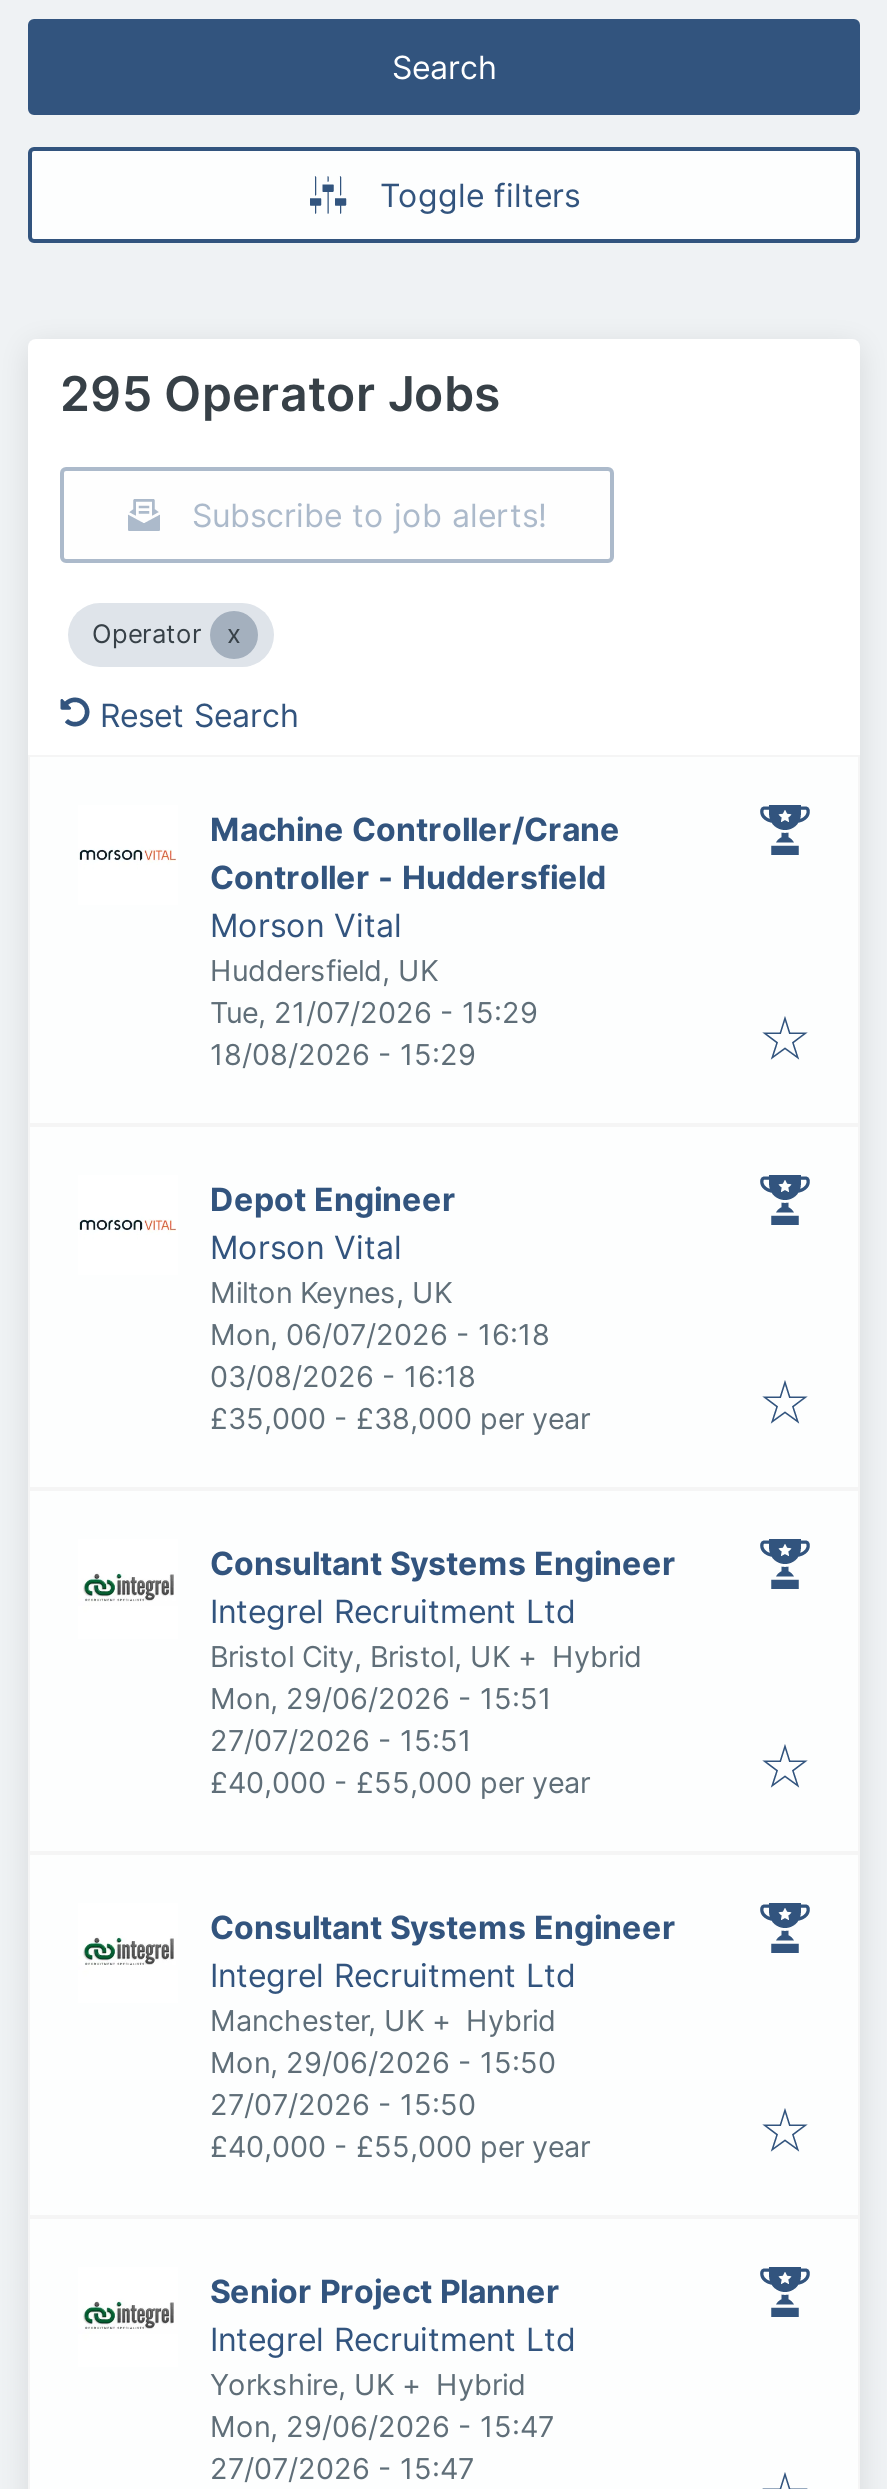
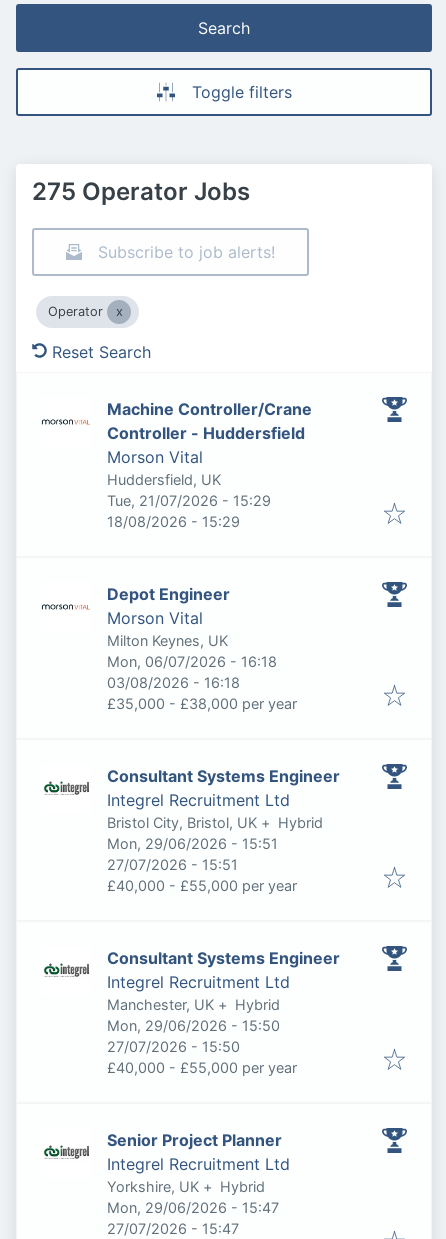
- 295 Operator Jobs
+ 275 Operator Jobs
